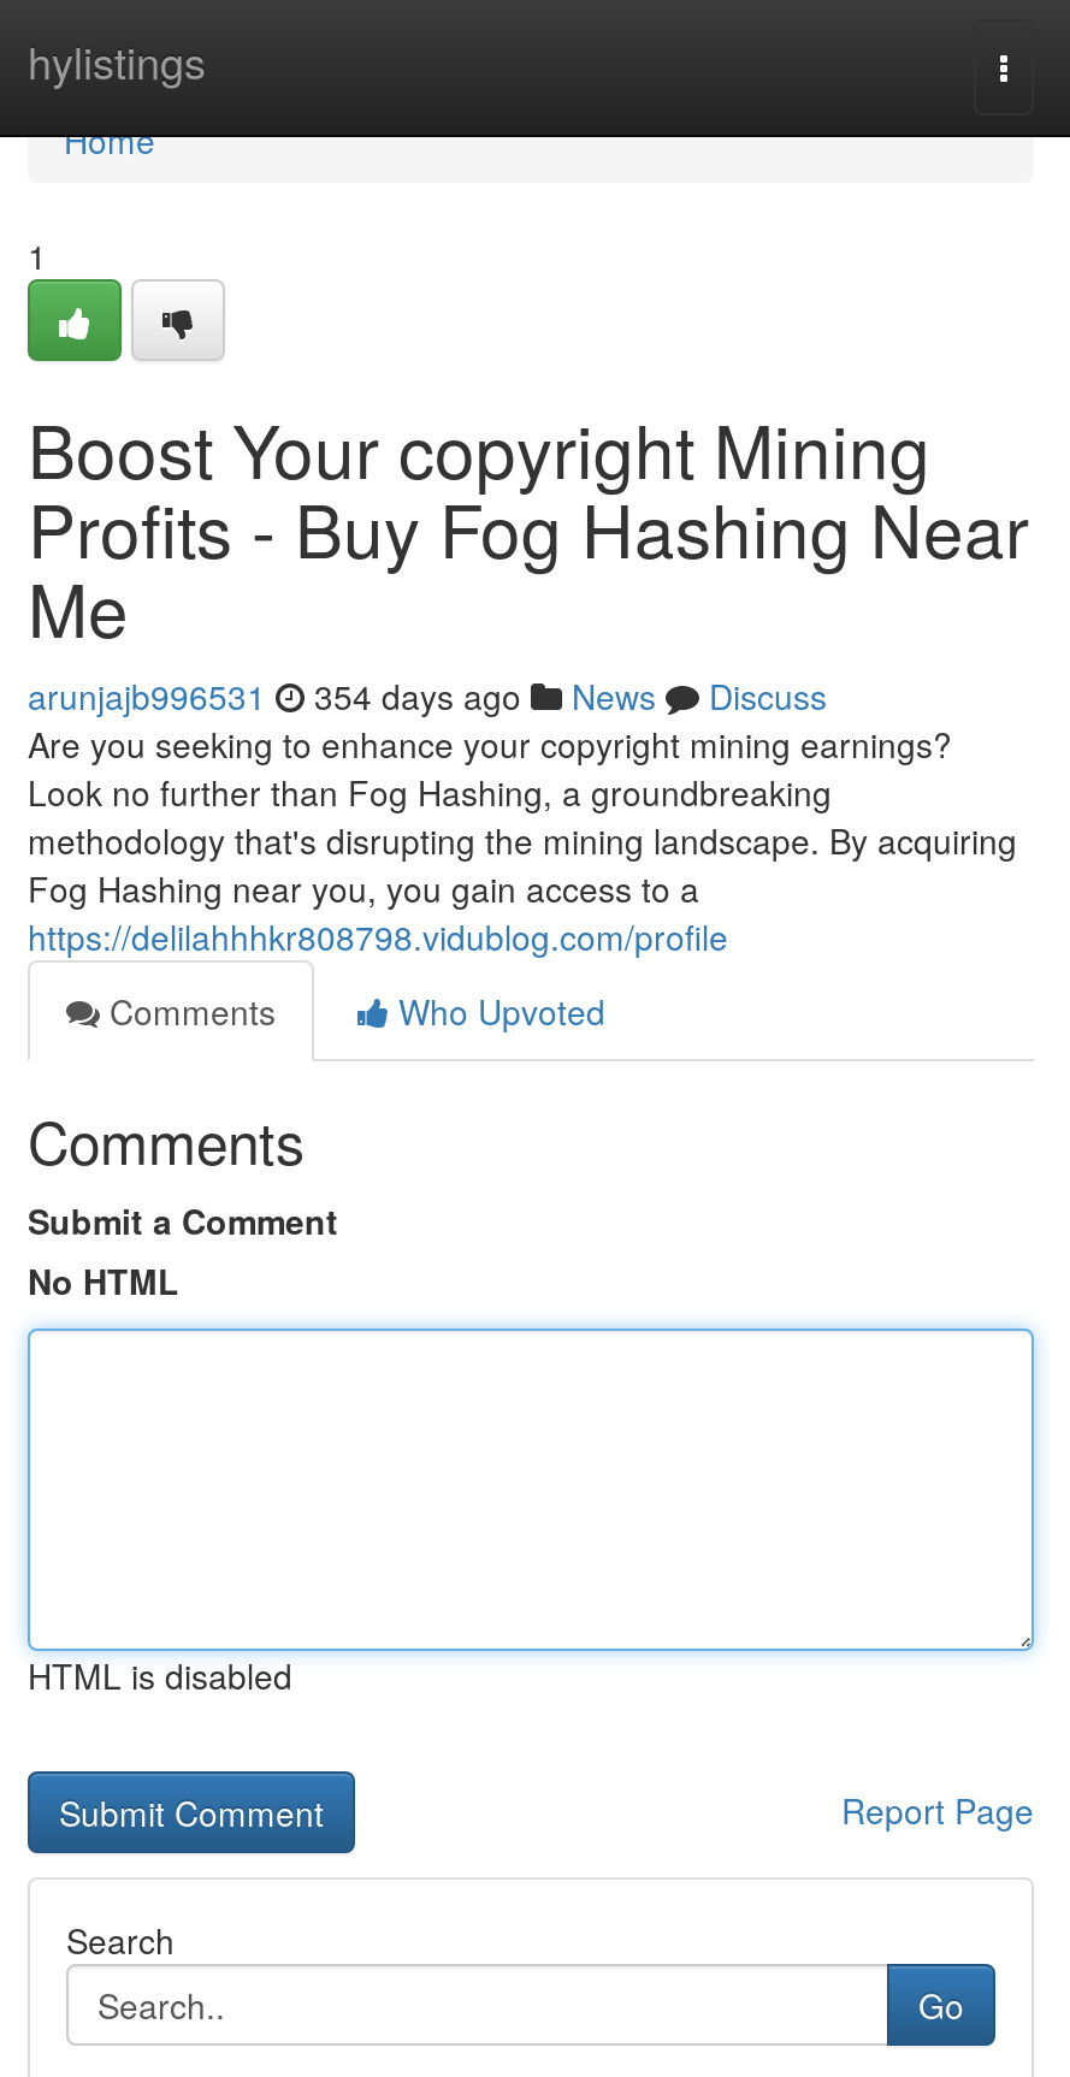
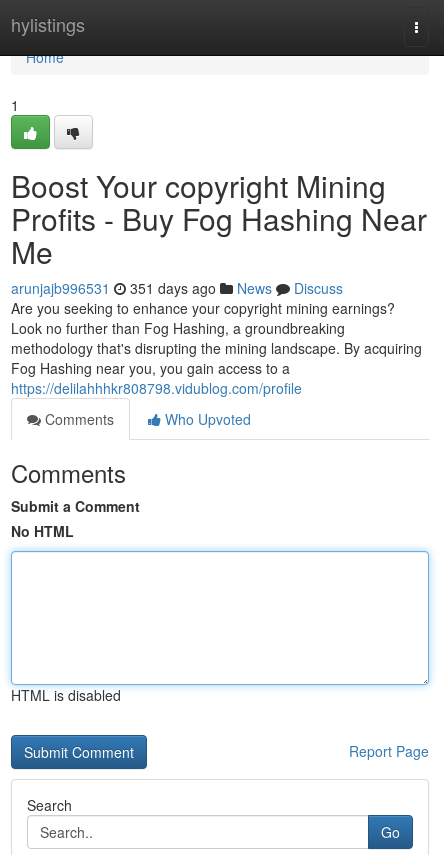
- arunjajb996531 354 days ago News Discuss
+ arunjajb996531 351 days ago News Discuss
